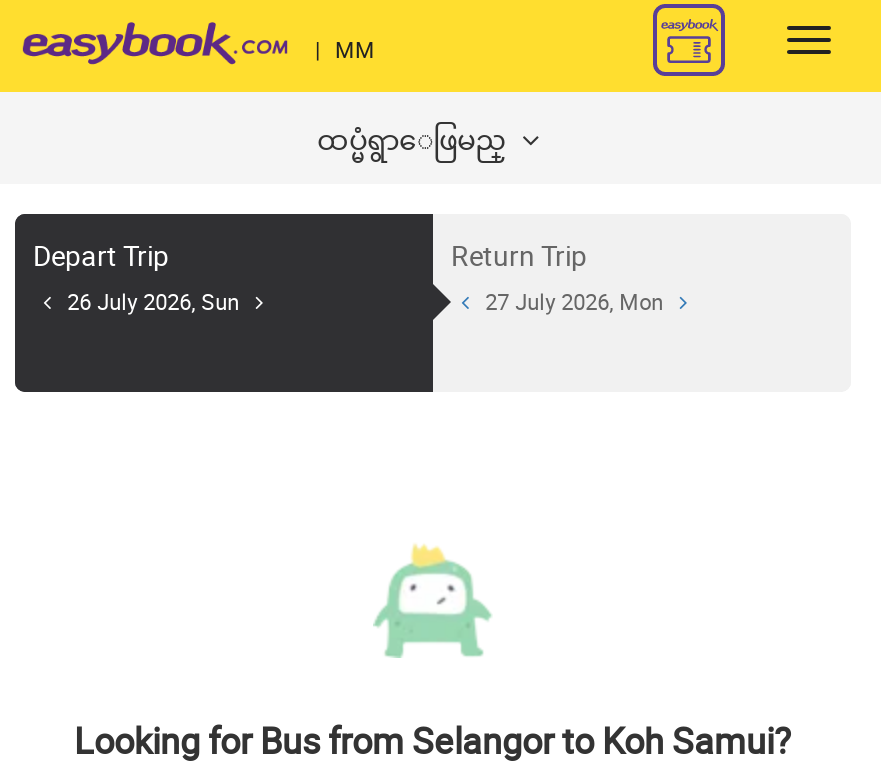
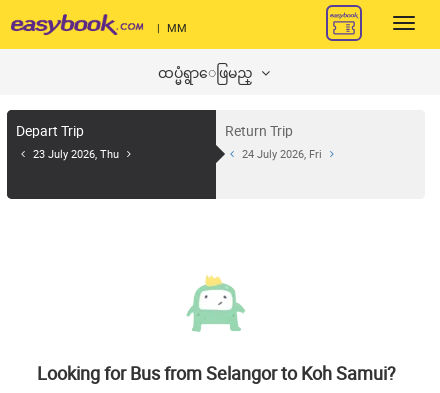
- 26 July 2026, Sun
+ 23 July 2026, Thu

- 27 July 2026, Mon
+ 24 July 2026, Fri
